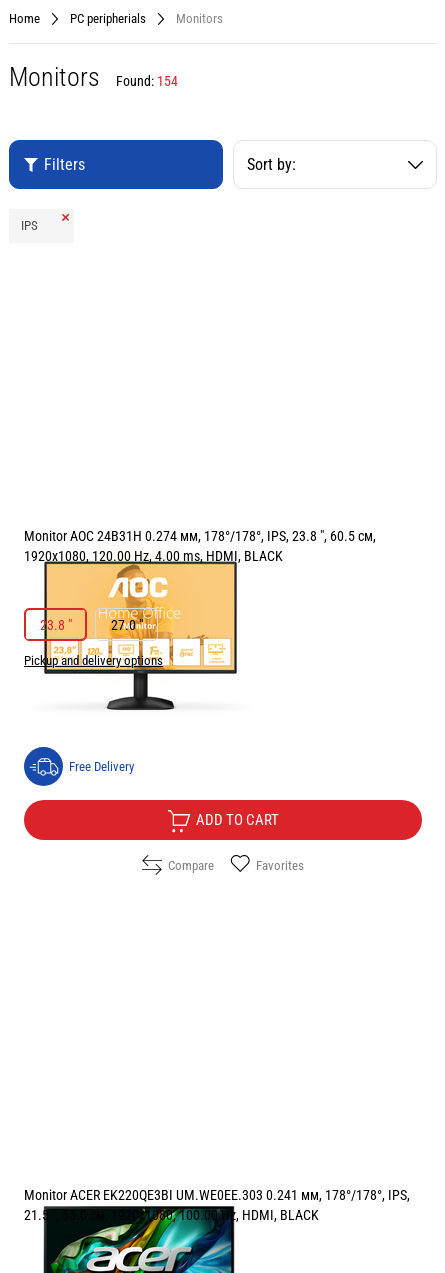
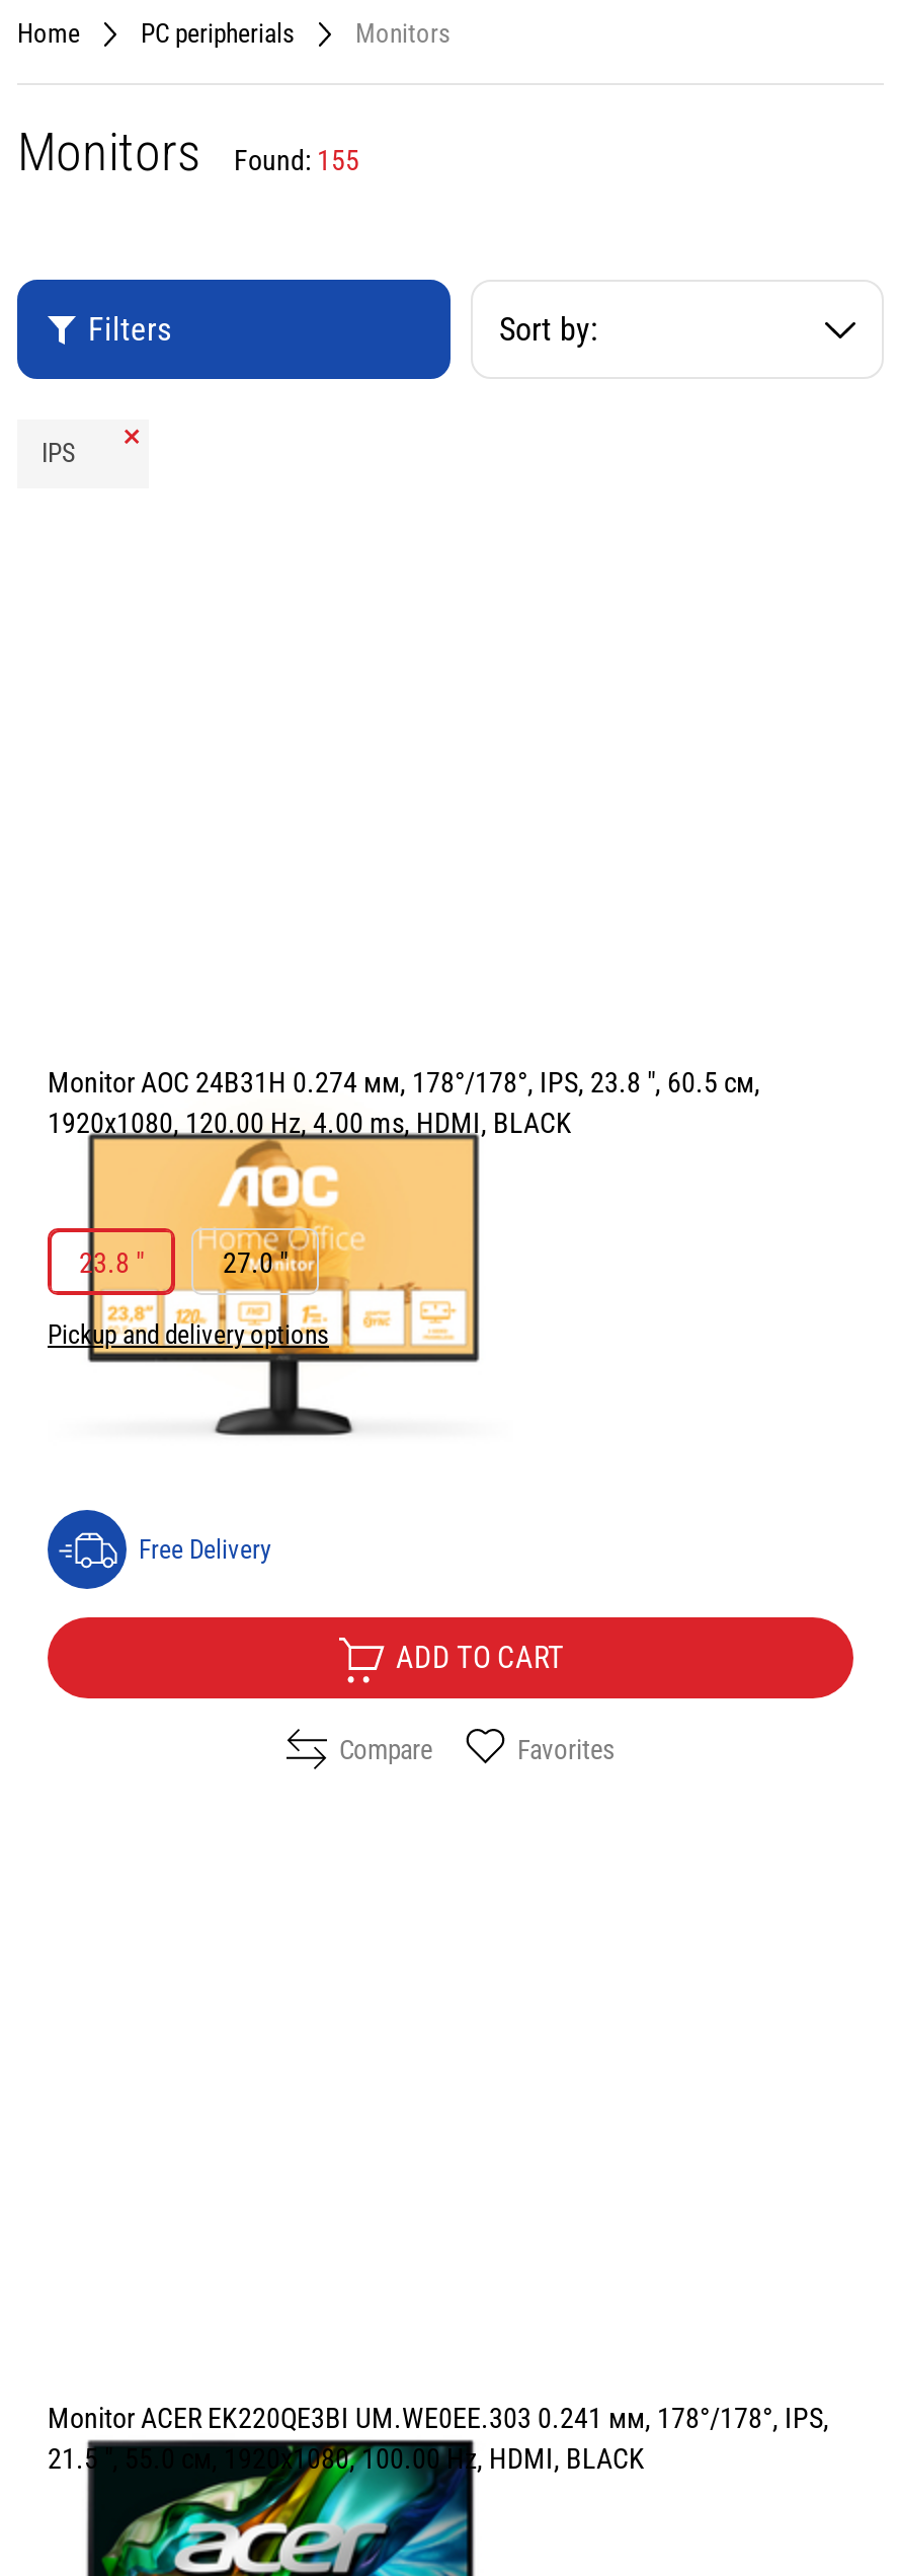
- Monitors Found: 154
+ Monitors Found: 155
